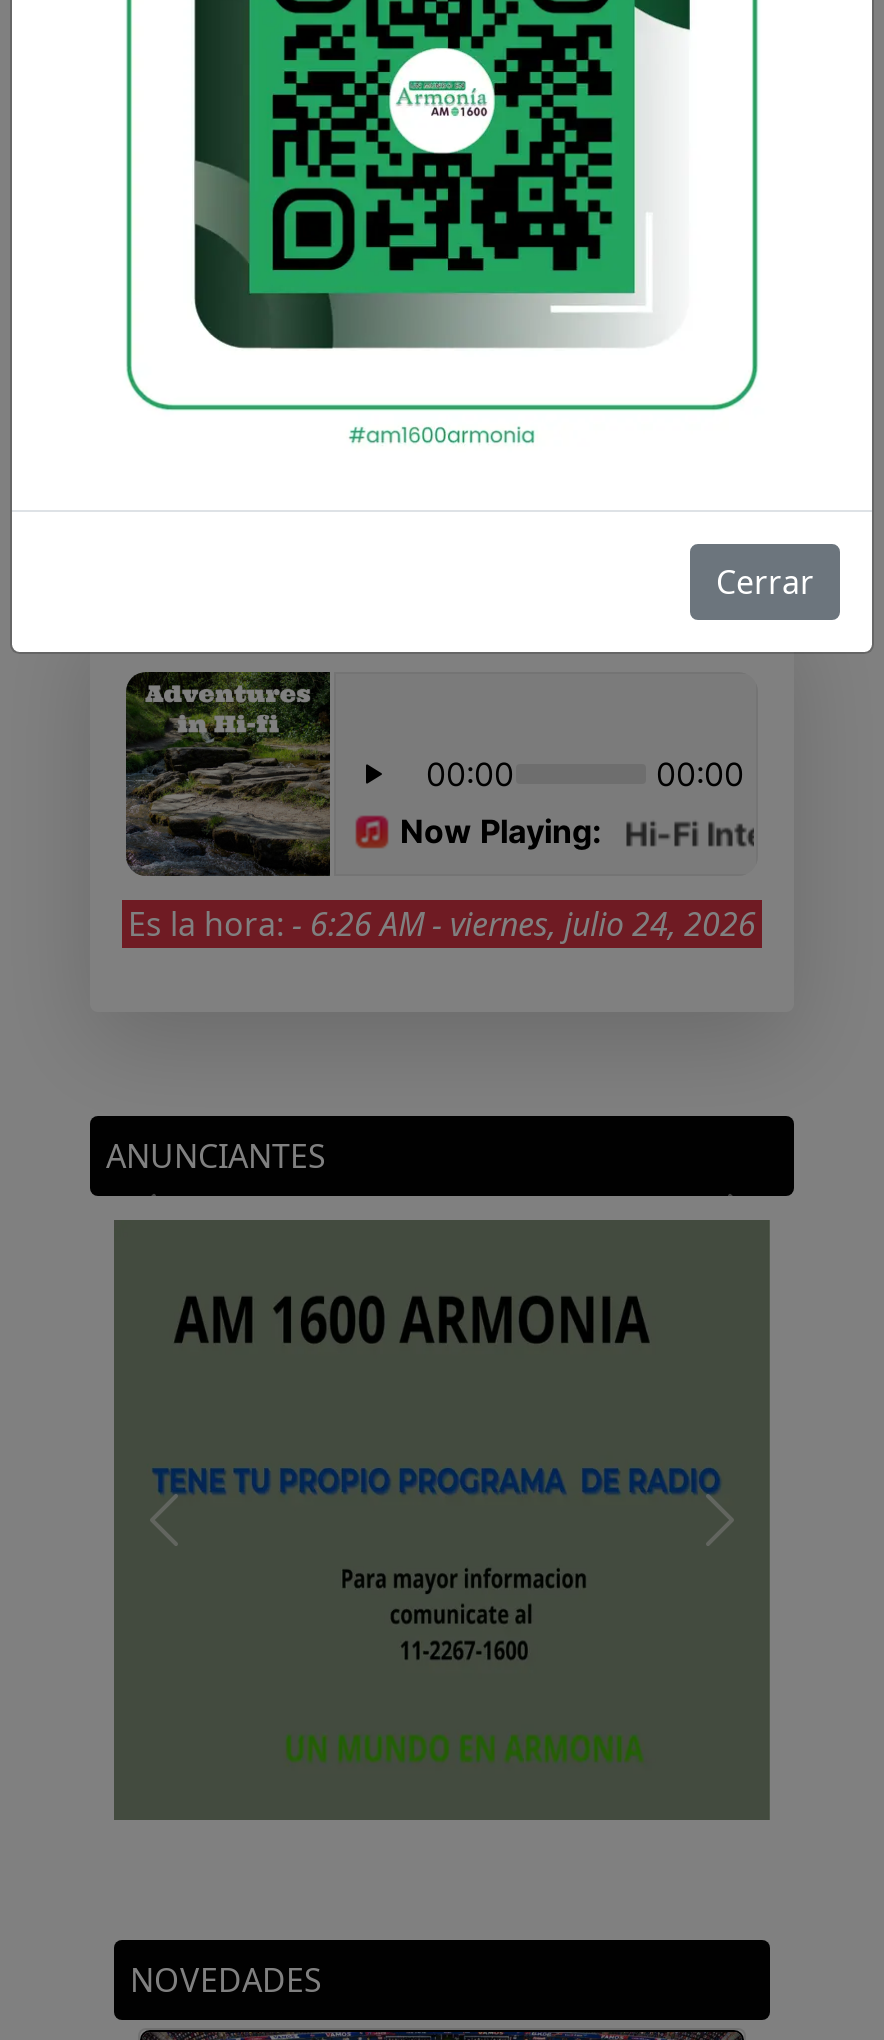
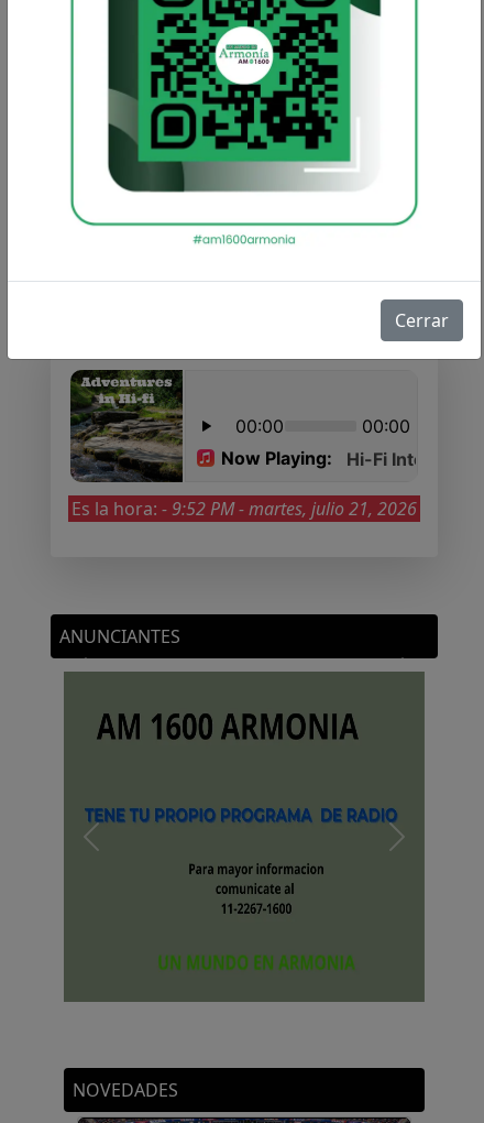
- Es la hora:-6:26 AM - viernes, julio 24, 2026
+ Es la hora:-9:52 PM - martes, julio 21, 2026
